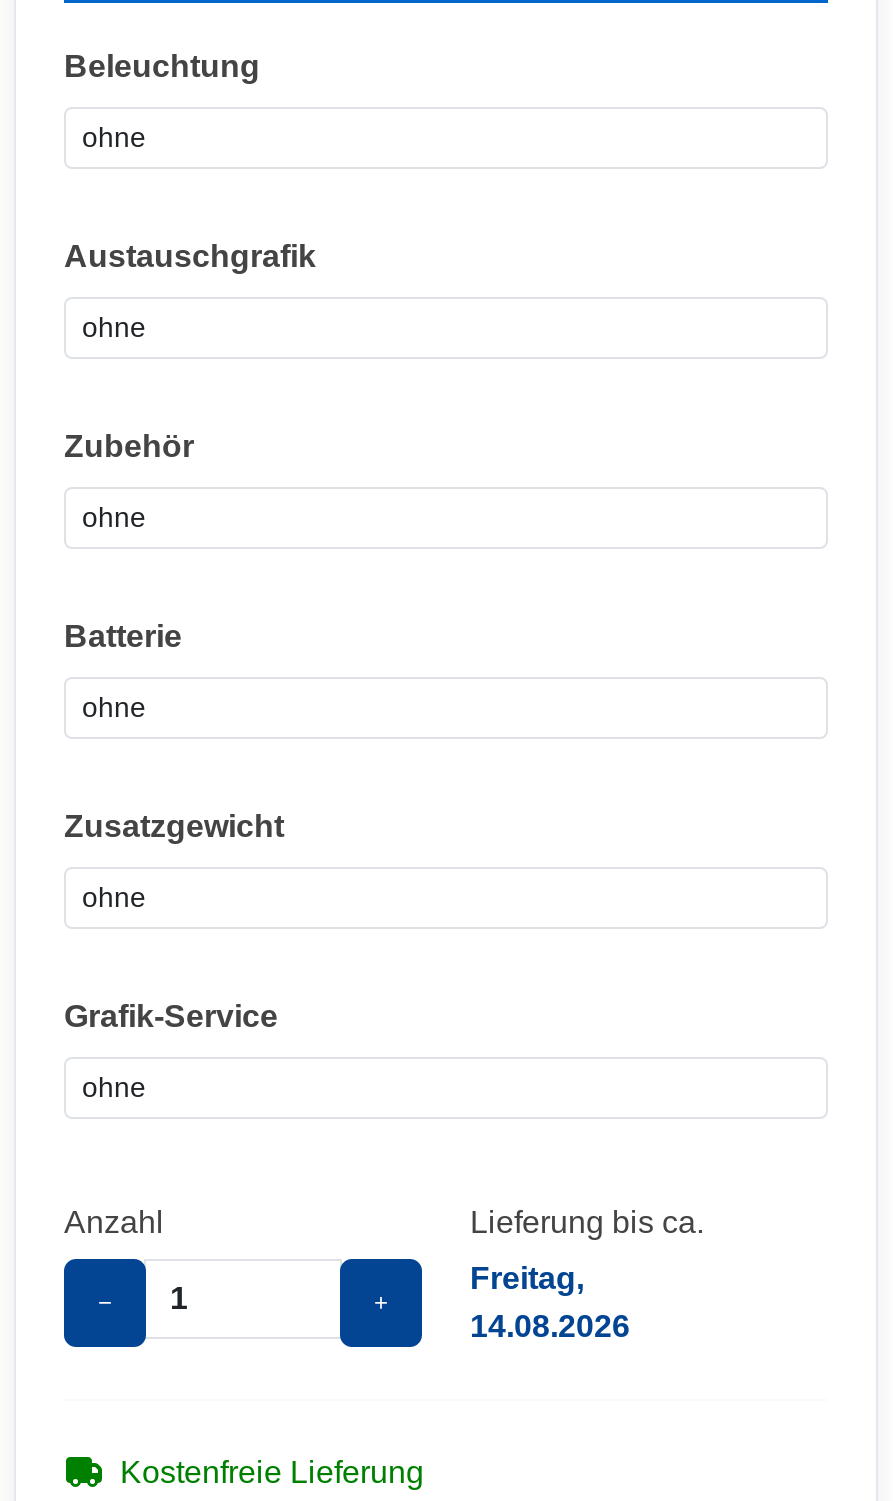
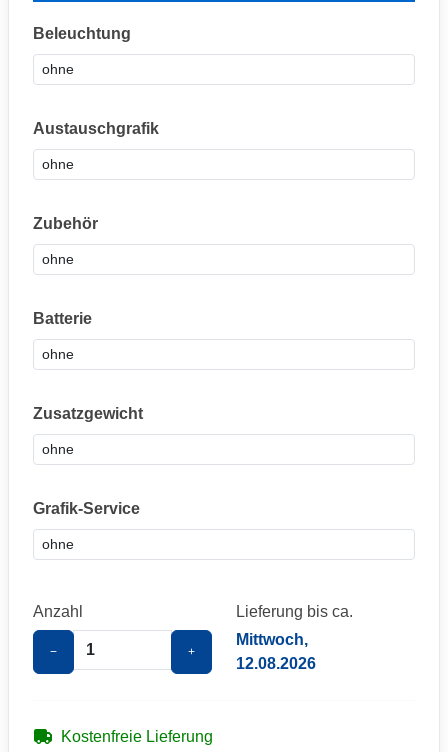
- Freitag,
- 14.08.2026
+ Mittwoch,
+ 12.08.2026
